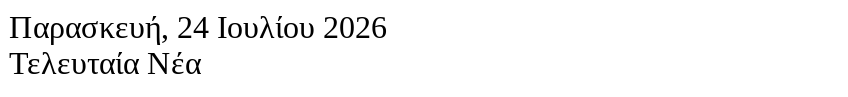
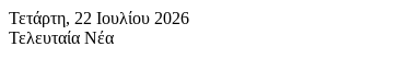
- Παρασκευή, 24 Ιουλίου 2026
+ Τετάρτη, 22 Ιουλίου 2026
